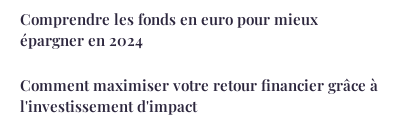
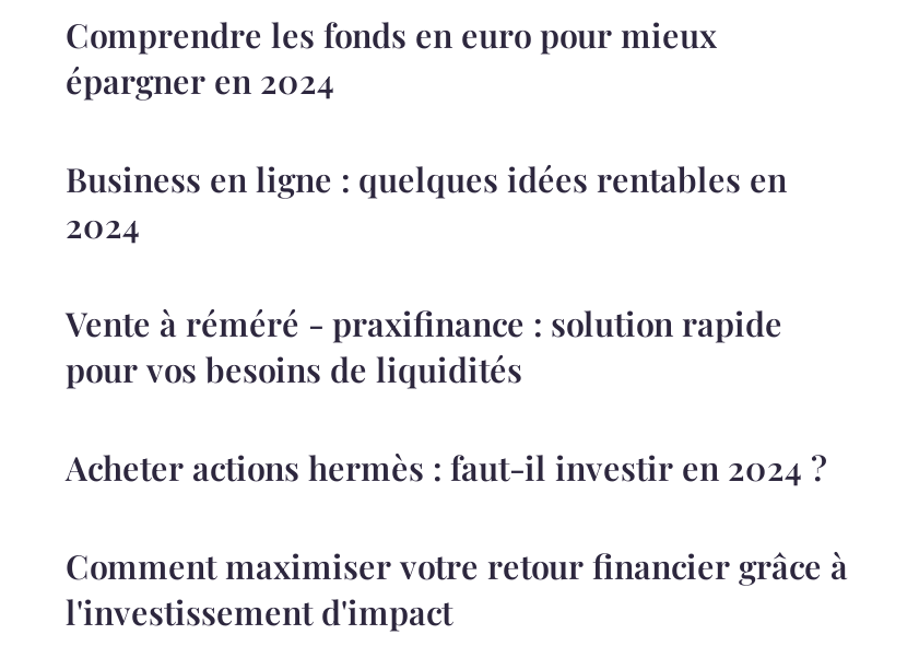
+ Business en ligne : quelques idées rentables en
+ 2024
+ Vente à réméré - praxifinance : solution rapide
+ pour vos besoins de liquidités
+ Acheter actions hermès : faut-il investir en 2024 ?
